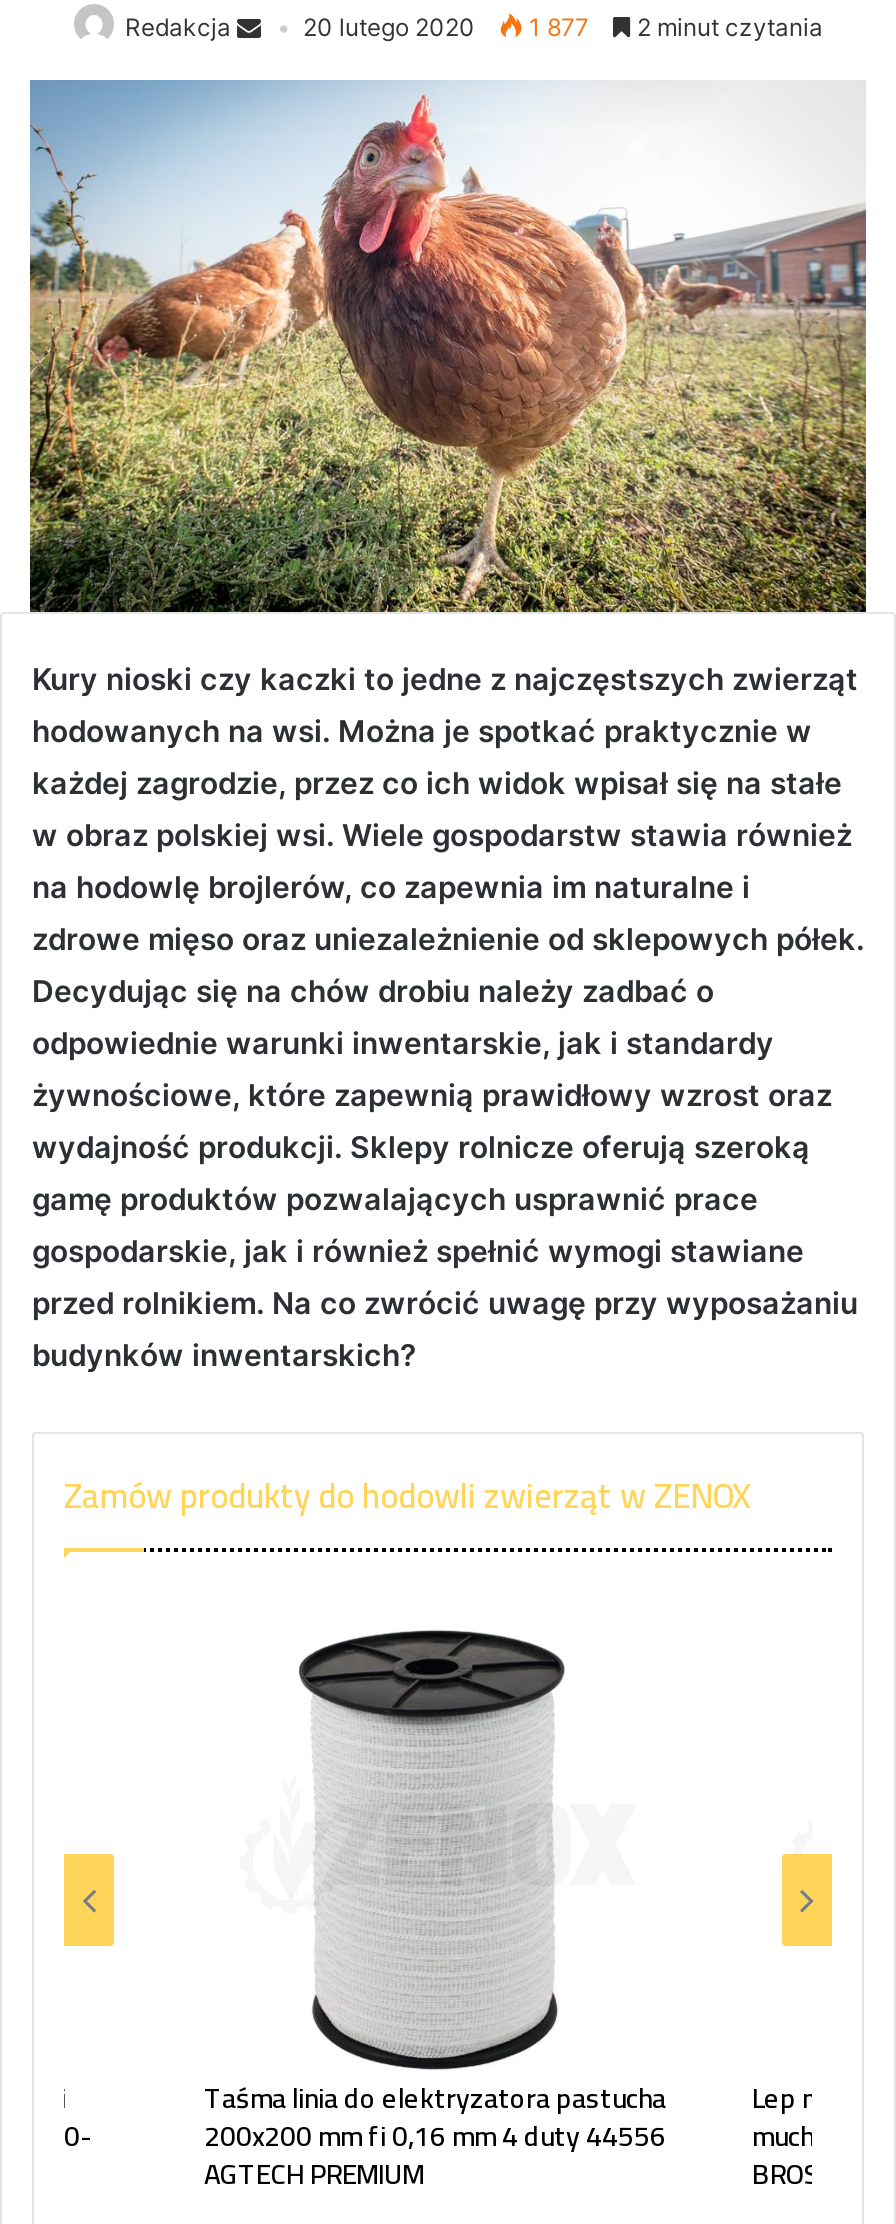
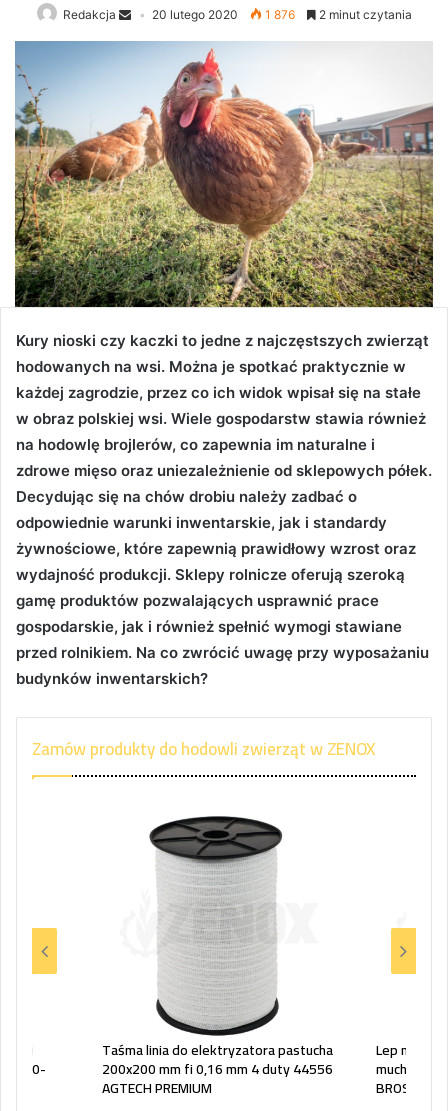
- 20 lutego 2020 1 877 2 minut czytania
+ 20 lutego 2020 1 876 2 minut czytania
